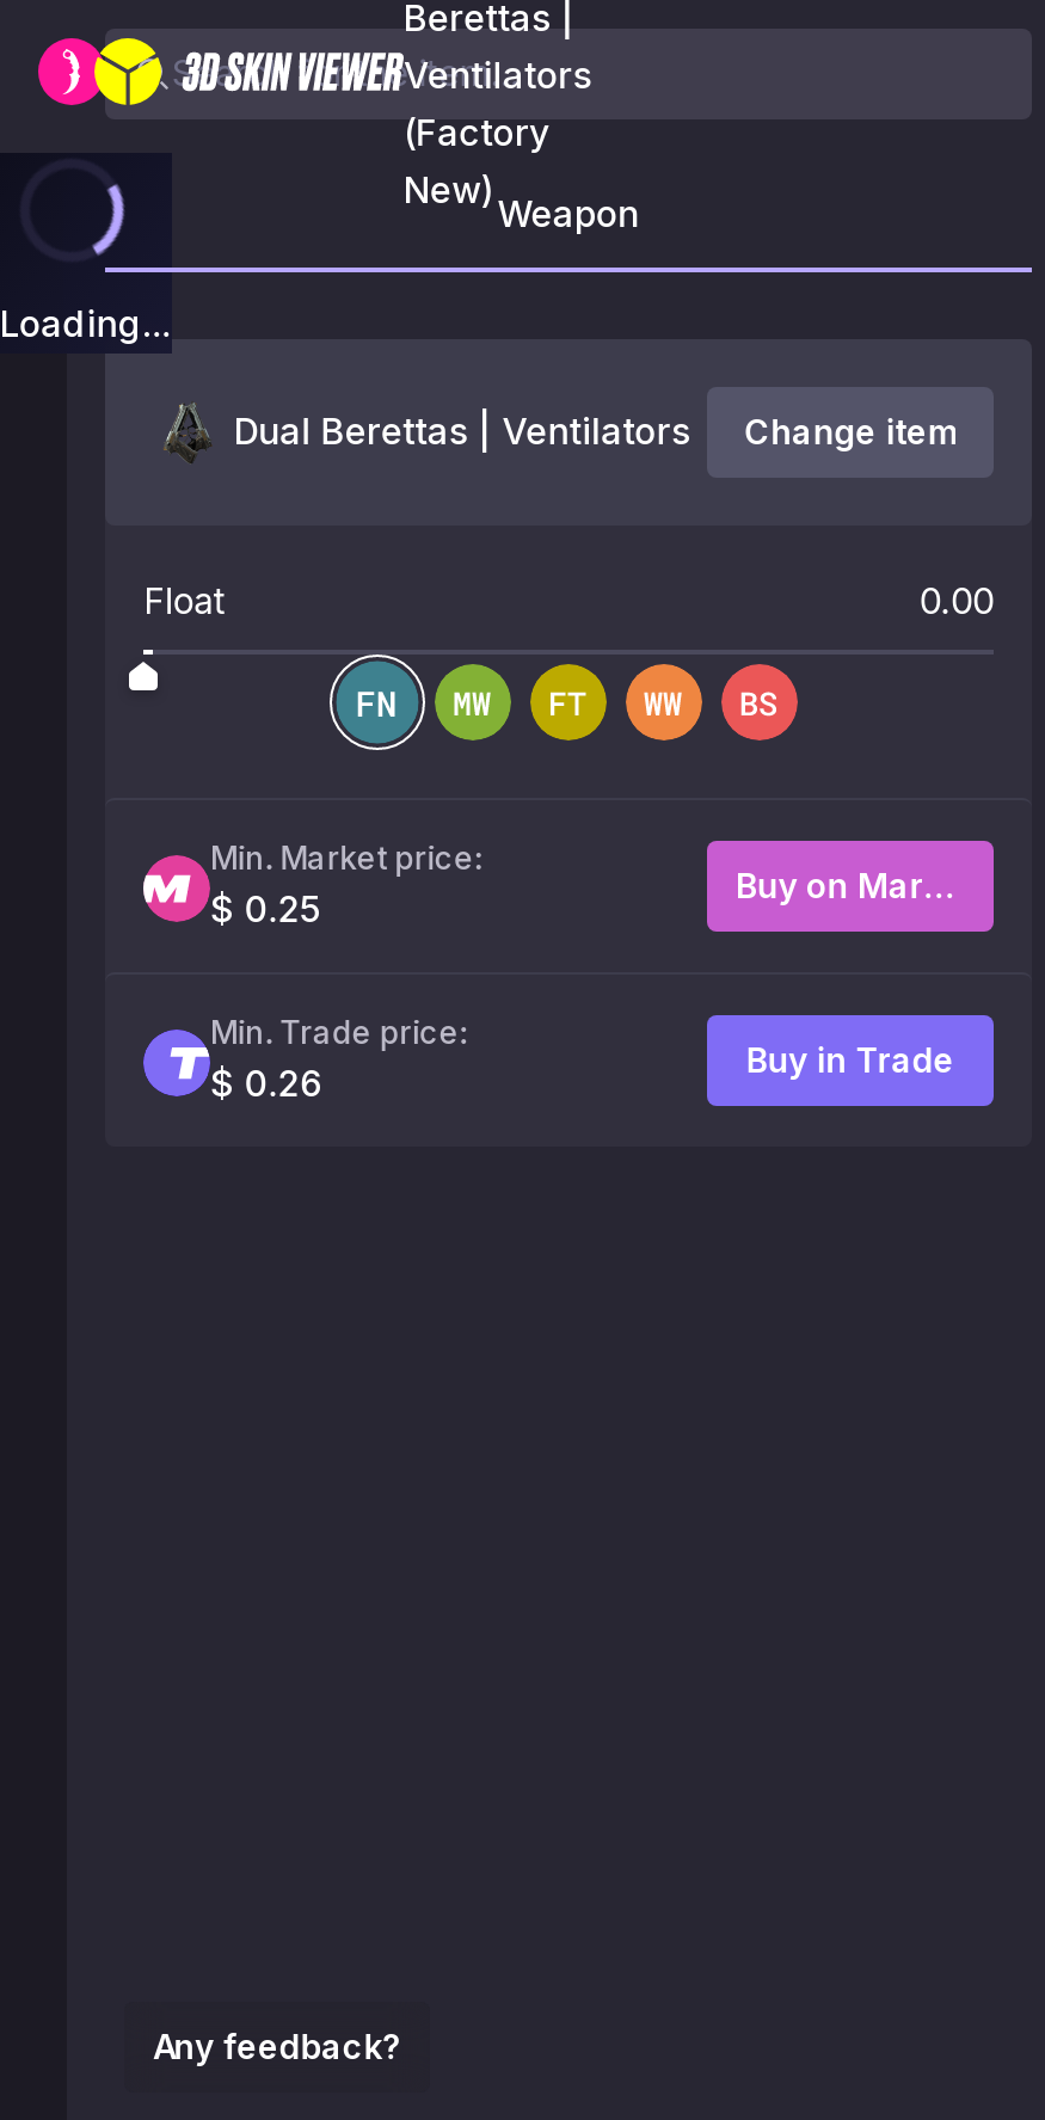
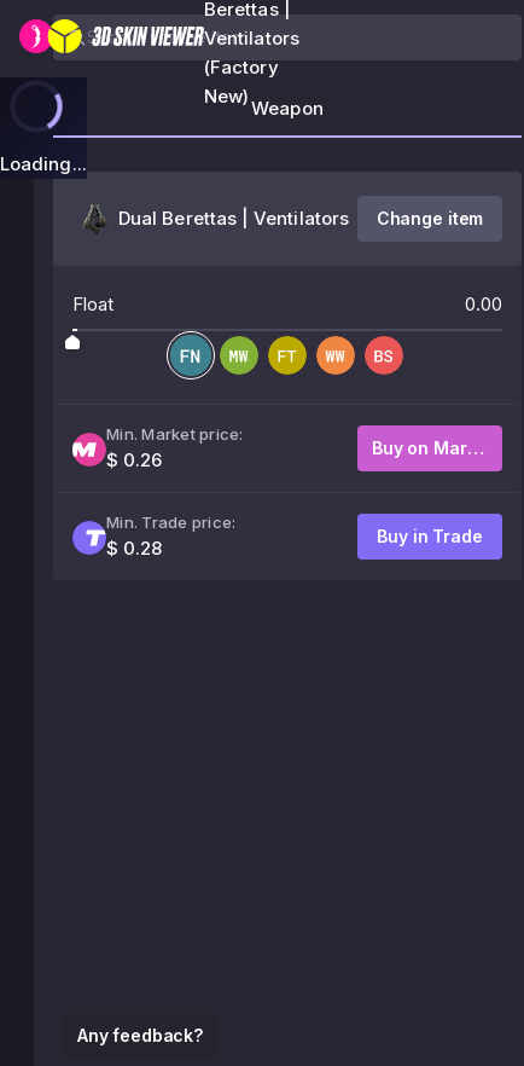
- $ 0.25
+ $ 0.26

- $ 0.26
+ $ 0.28
